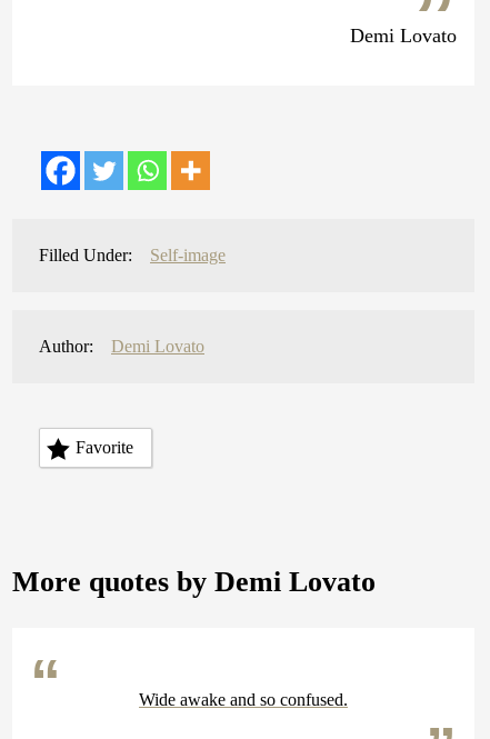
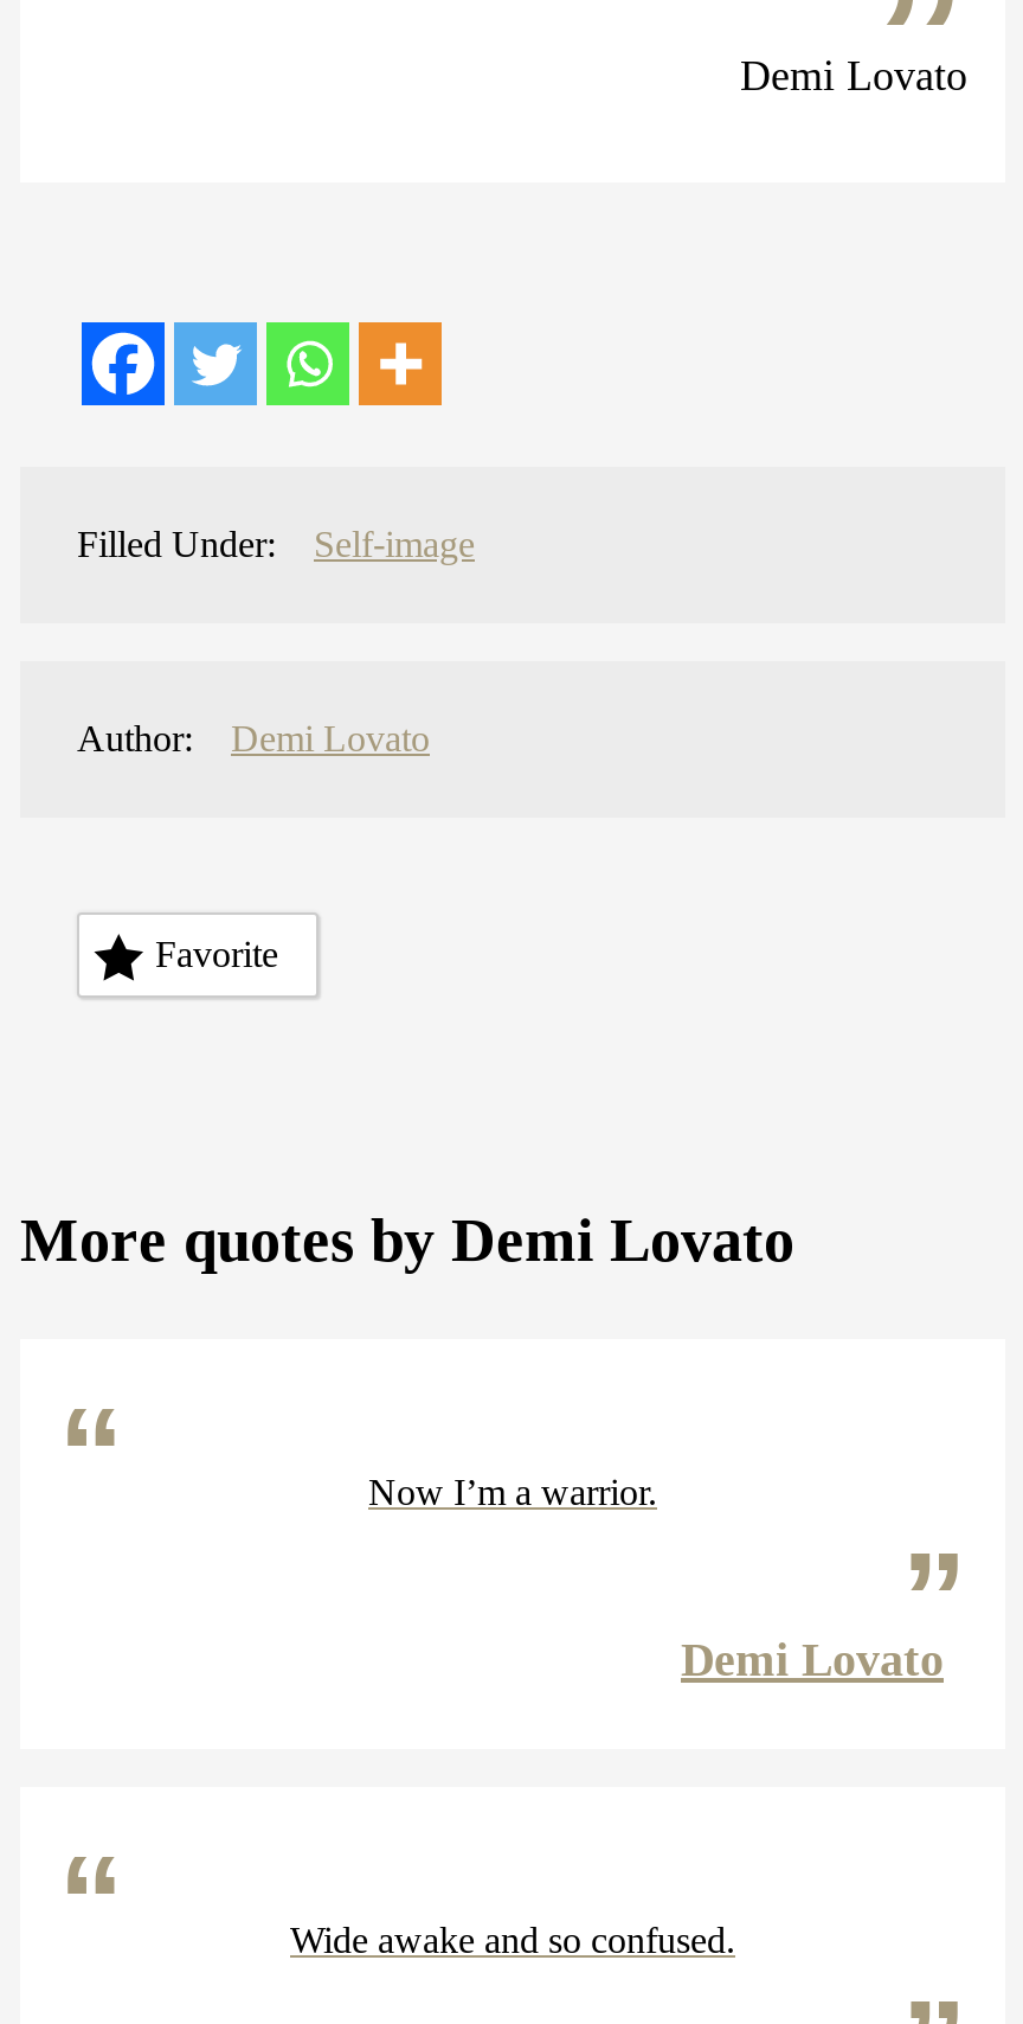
+ Now I’m a warrior.
+ Demi Lovato
